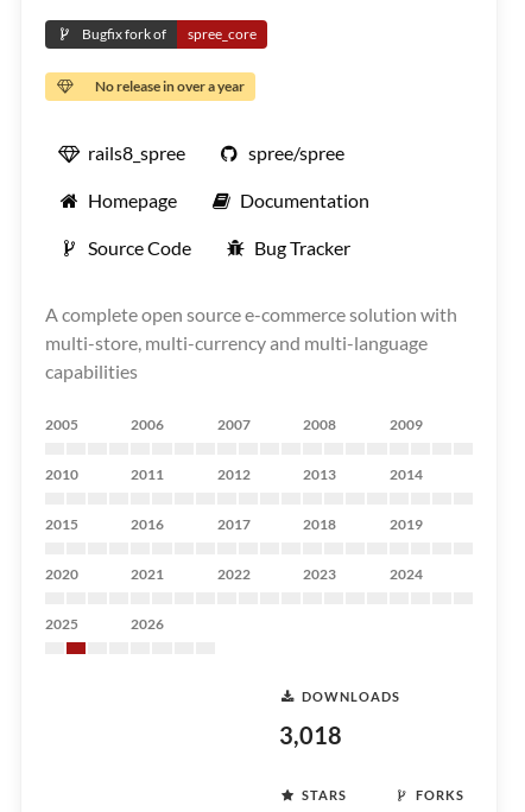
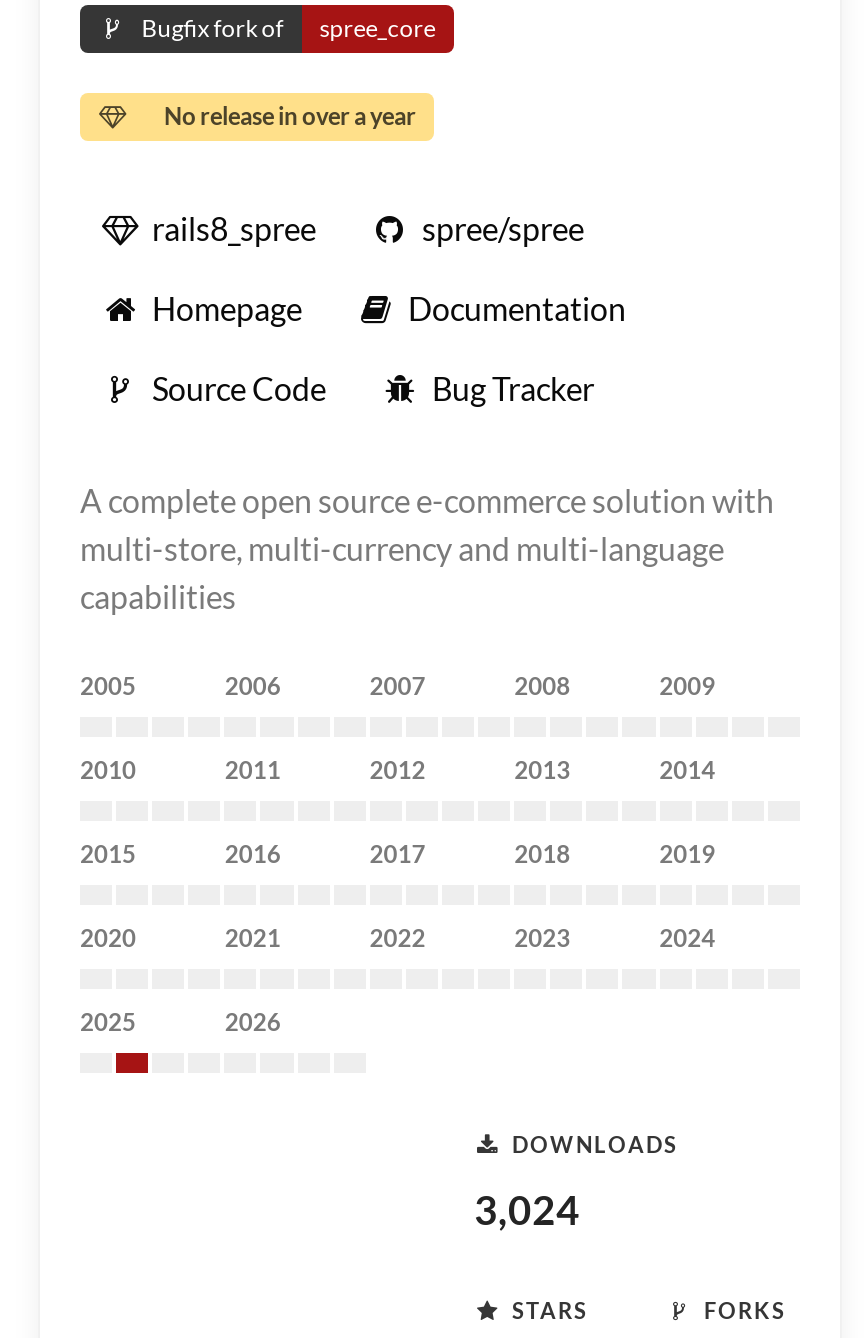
- 3,018
+ 3,024
